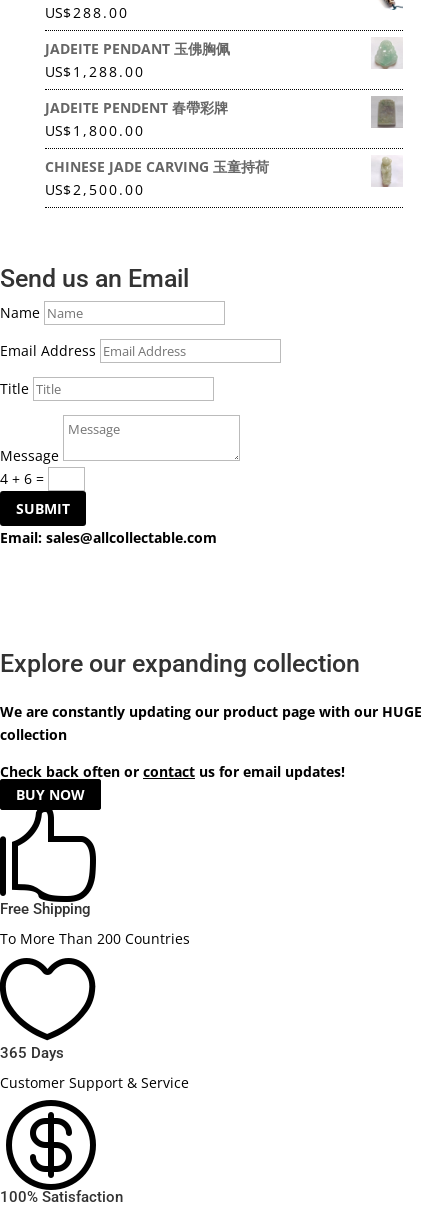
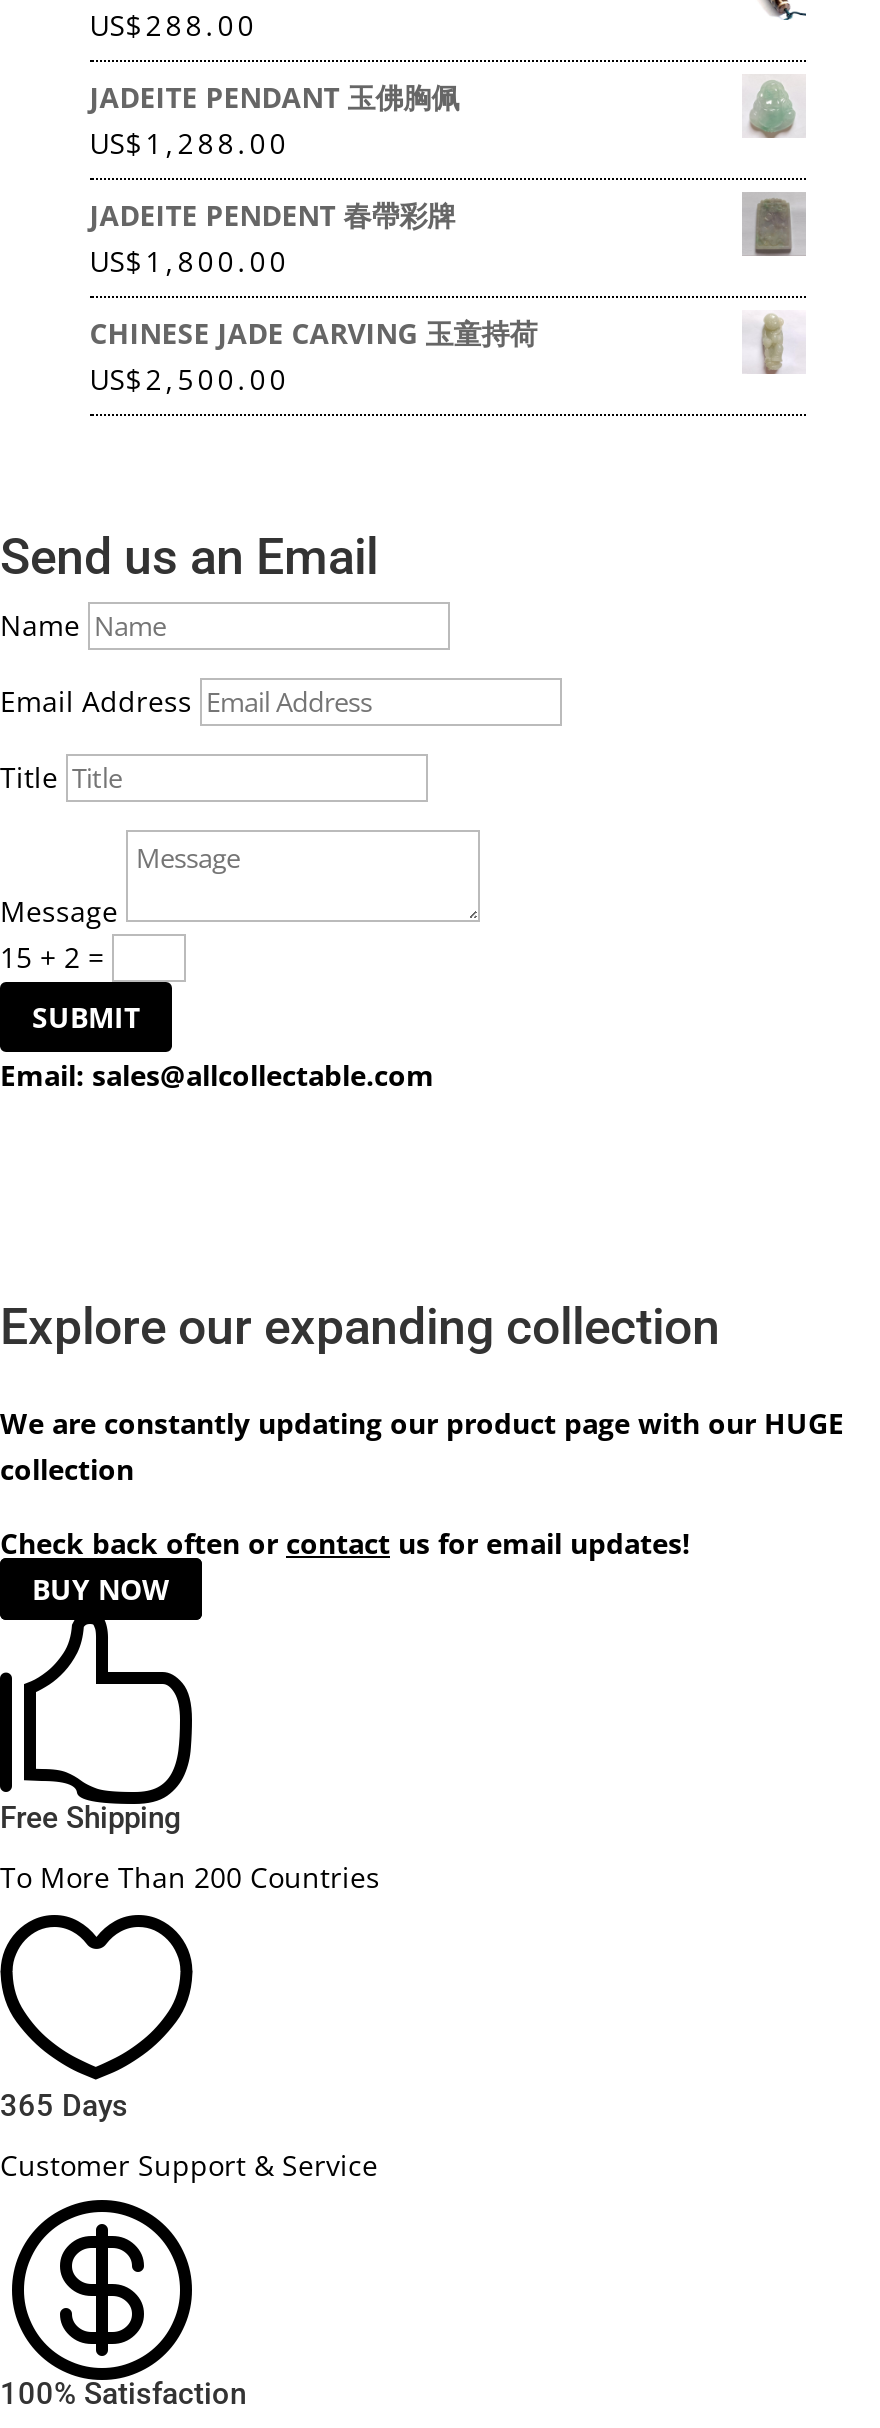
- 4 + 6 =
+ 15 + 2 =
